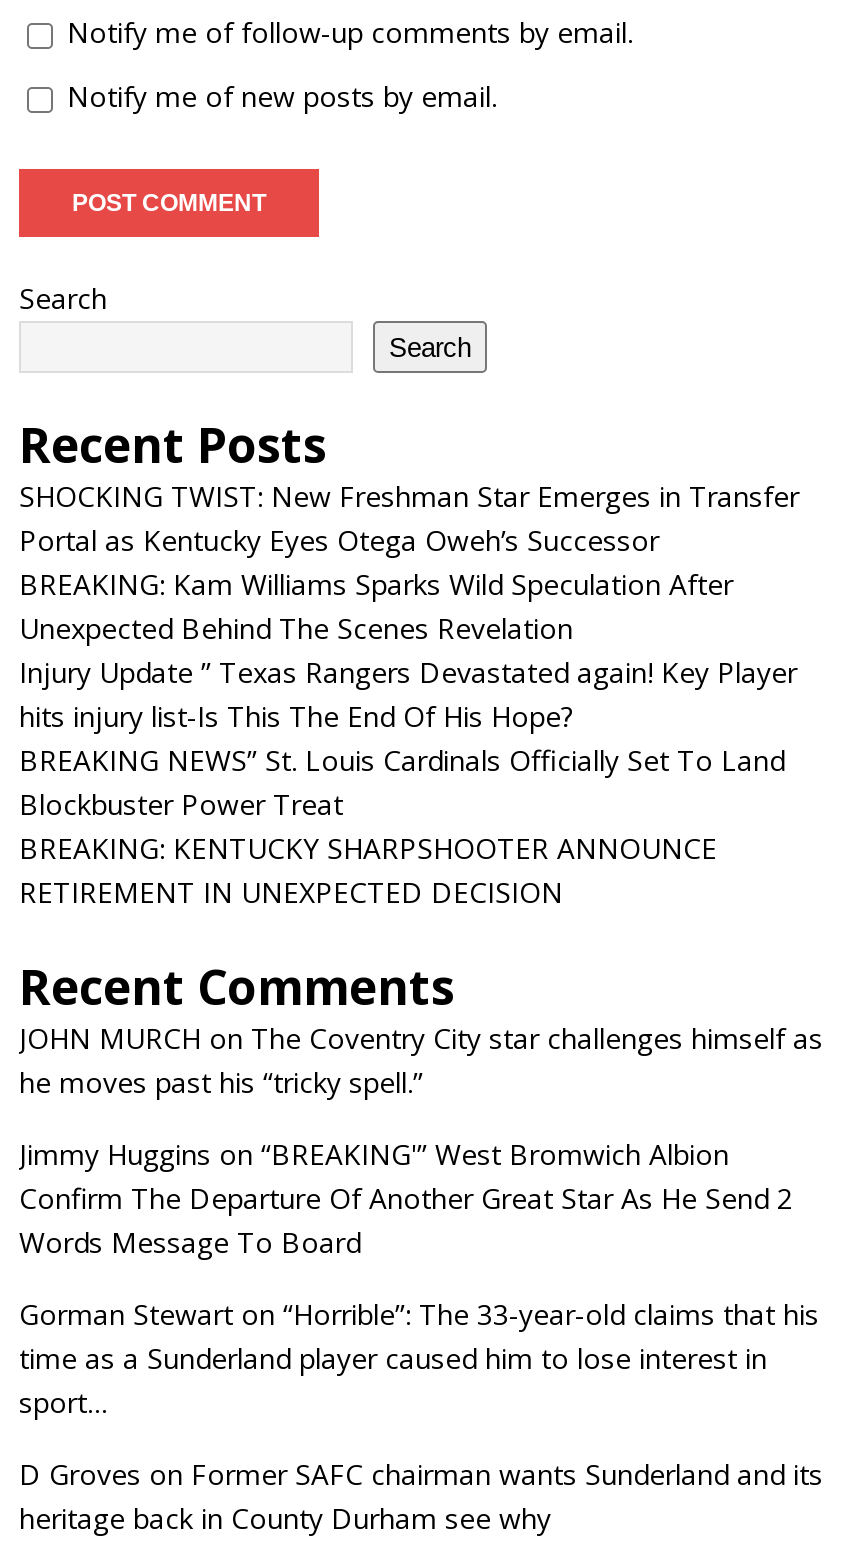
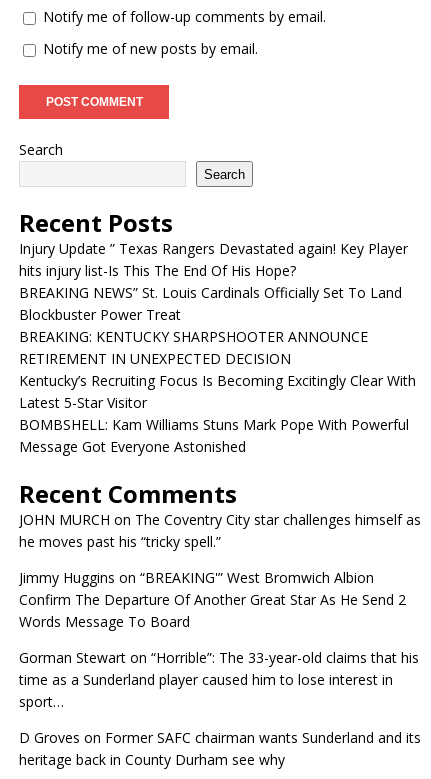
- SHOCKING TWIST: New Freshman Star Emerges in Transfer
- Portal as Kentucky Eyes Otega Oweh’s Successor
- BREAKING: Kam Williams Sparks Wild Speculation After
- Unexpected Behind The Scenes Revelation

moved up: Injury Update ” Texas Rangers Devastated again! Key Player | hits injury list-Is This The End Of His Hope? | BREAKING NEWS” St. Louis Cardinals Officially Set To Land | Blockbuster Power Treat | BREAKING: KENTUCKY SHARPSHOOTER ANNOUNCE | RETIREMENT IN UNEXPECTED DECISION

+ Kentucky’s Recruiting Focus Is Becoming Excitingly Clear With
+ Latest 5-Star Visitor
+ BOMBSHELL: Kam Williams Stuns Mark Pope With Powerful
+ Message Got Everyone Astonished
